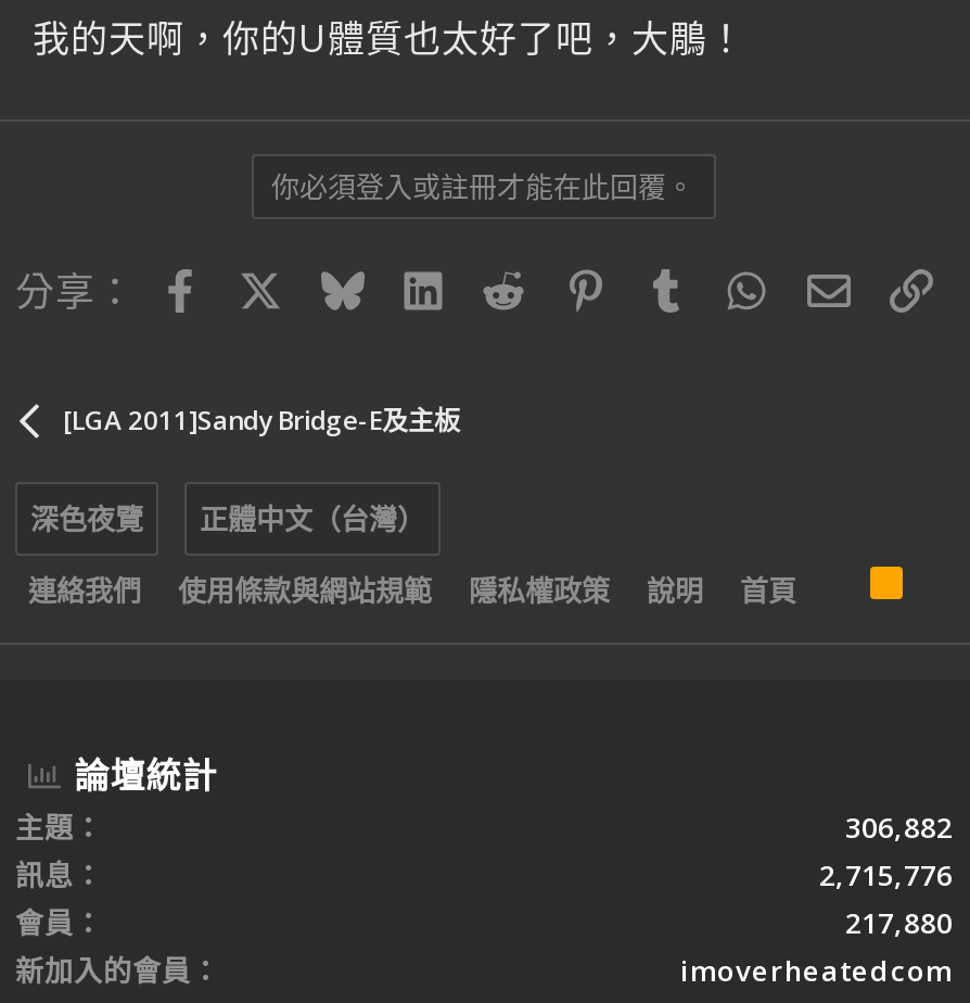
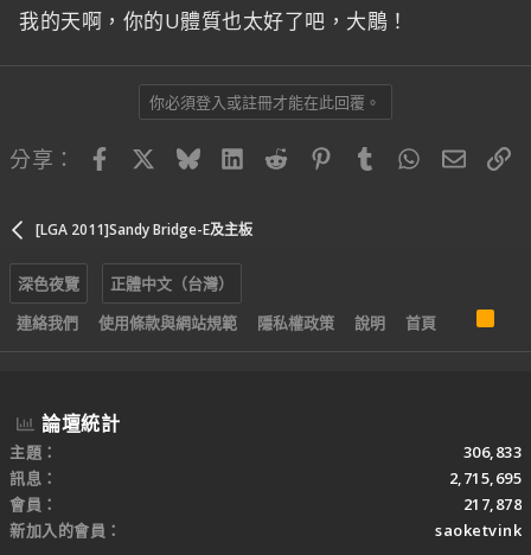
- 306,882
+ 306,833

- 2,715,776
+ 2,715,695

- 217,880
+ 217,878

- imoverheatedcom
+ saoketvink
